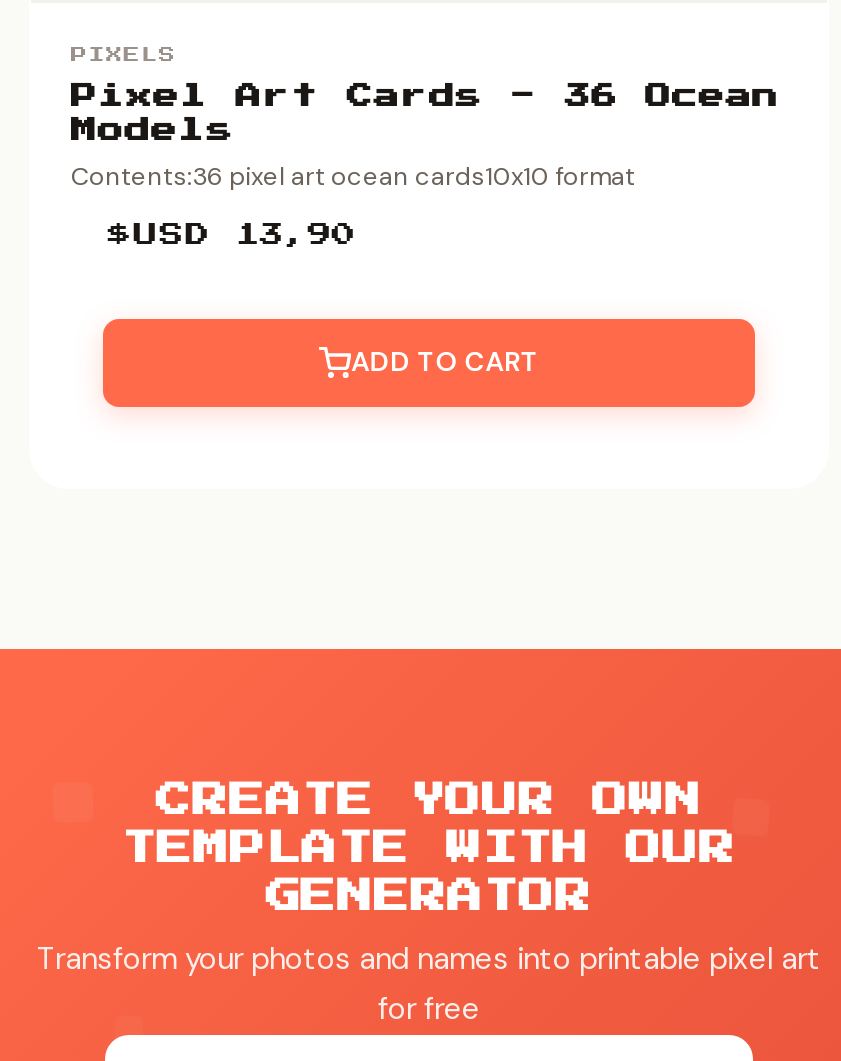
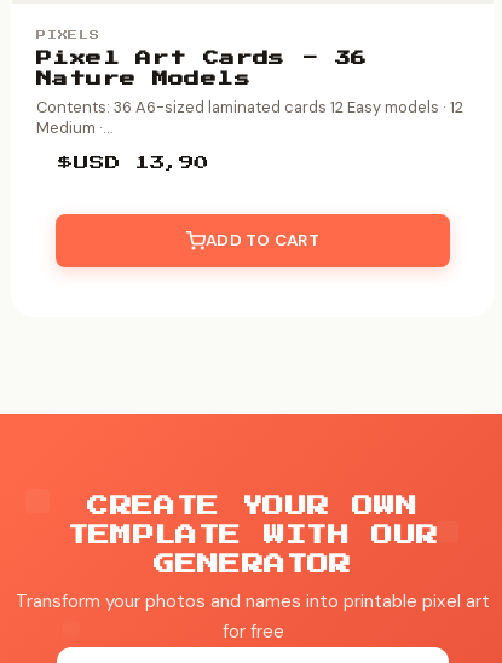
- Pixel Art Cards - 36 Ocean
- Models
- Contents:36 pixel art ocean cards10x10 format
+ Pixel Art Cards - 36
+ Nature Models
+ Contents: 36 A6-sized laminated cards 12 Easy models · 12
+ Medium ·...
